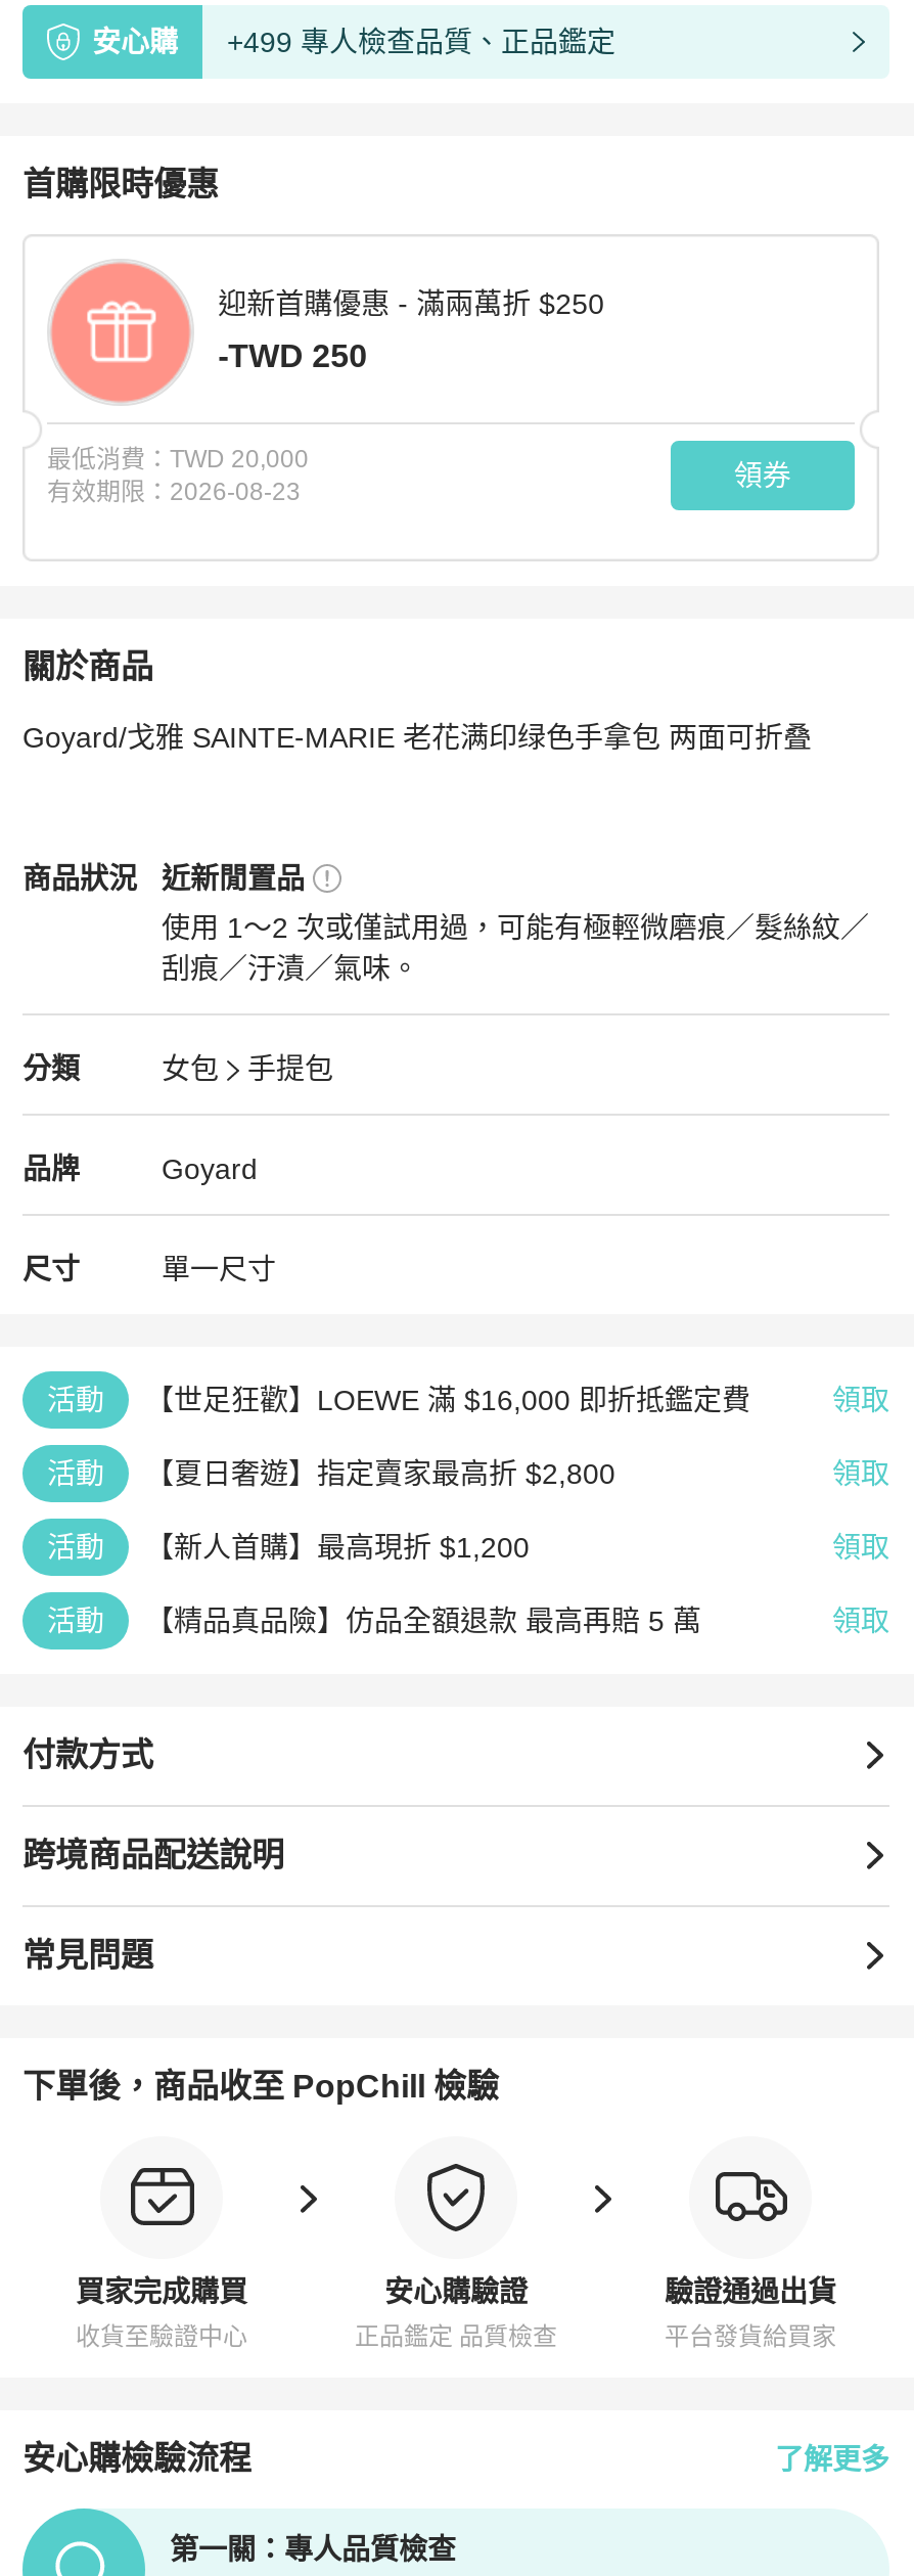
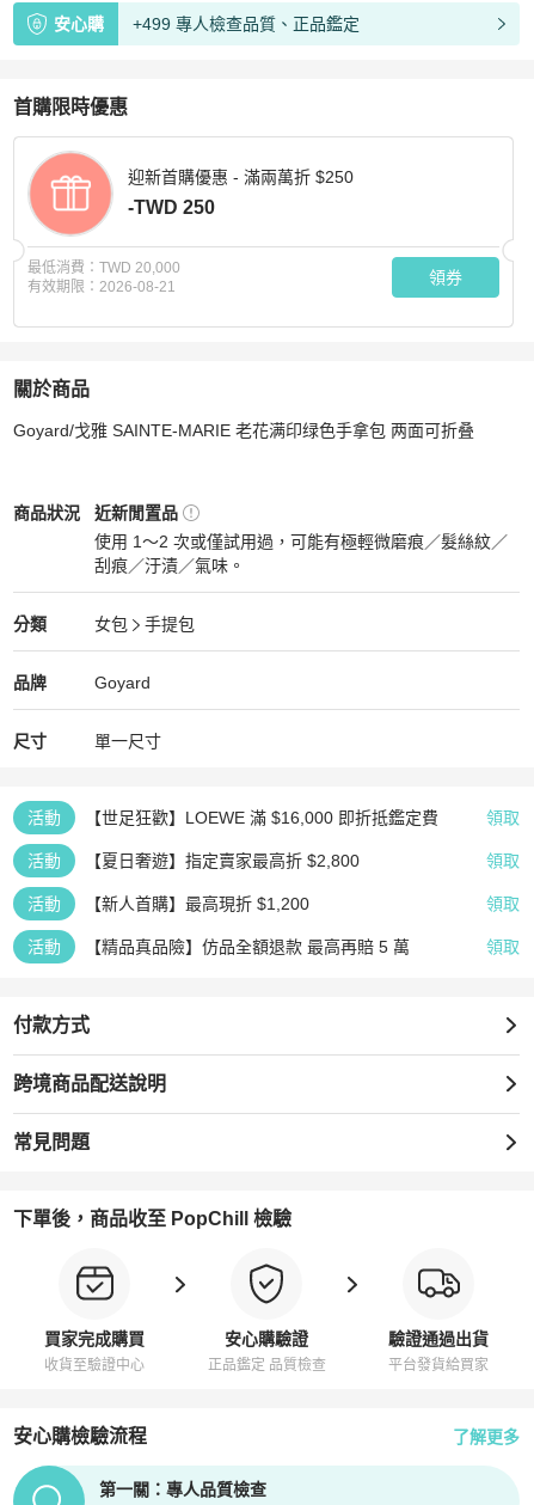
- 有效期限：2026-08-23
+ 有效期限：2026-08-21
